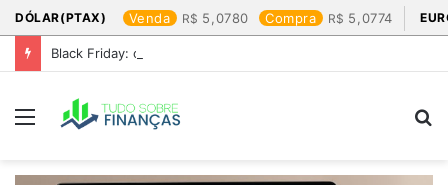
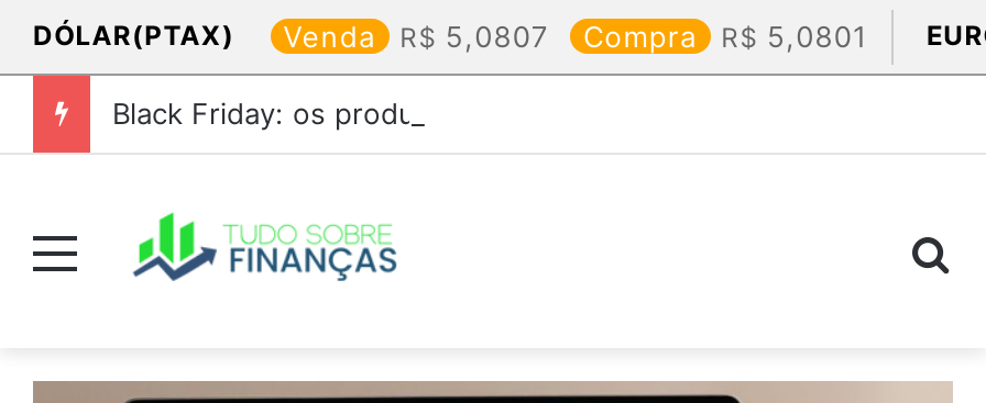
- 5,0780
+ 5,0807

- 5,0774
+ 5,0801
